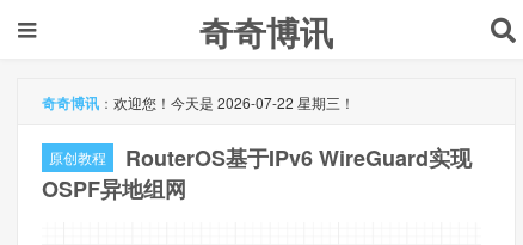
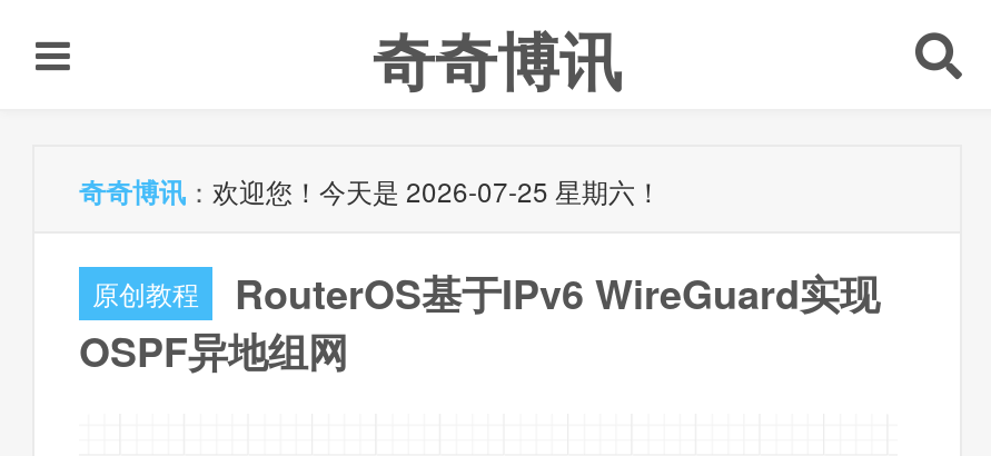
- 奇奇博讯：欢迎您！今天是 2026-07-22 星期三！
+ 奇奇博讯：欢迎您！今天是 2026-07-25 星期六！
